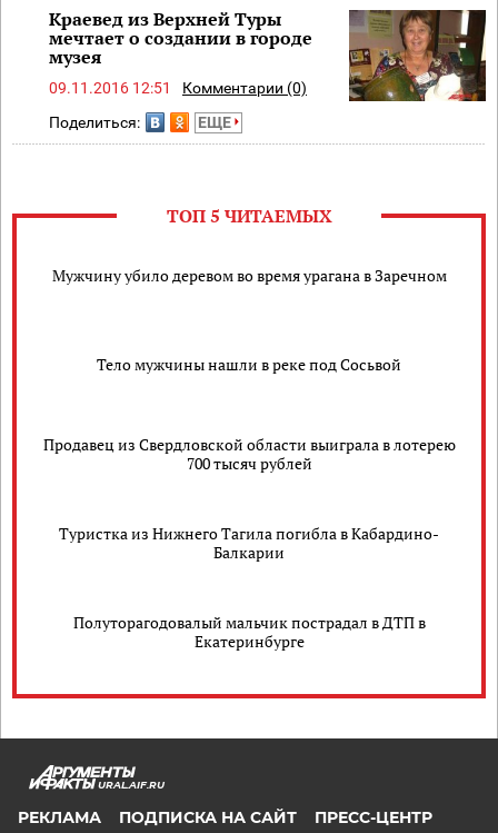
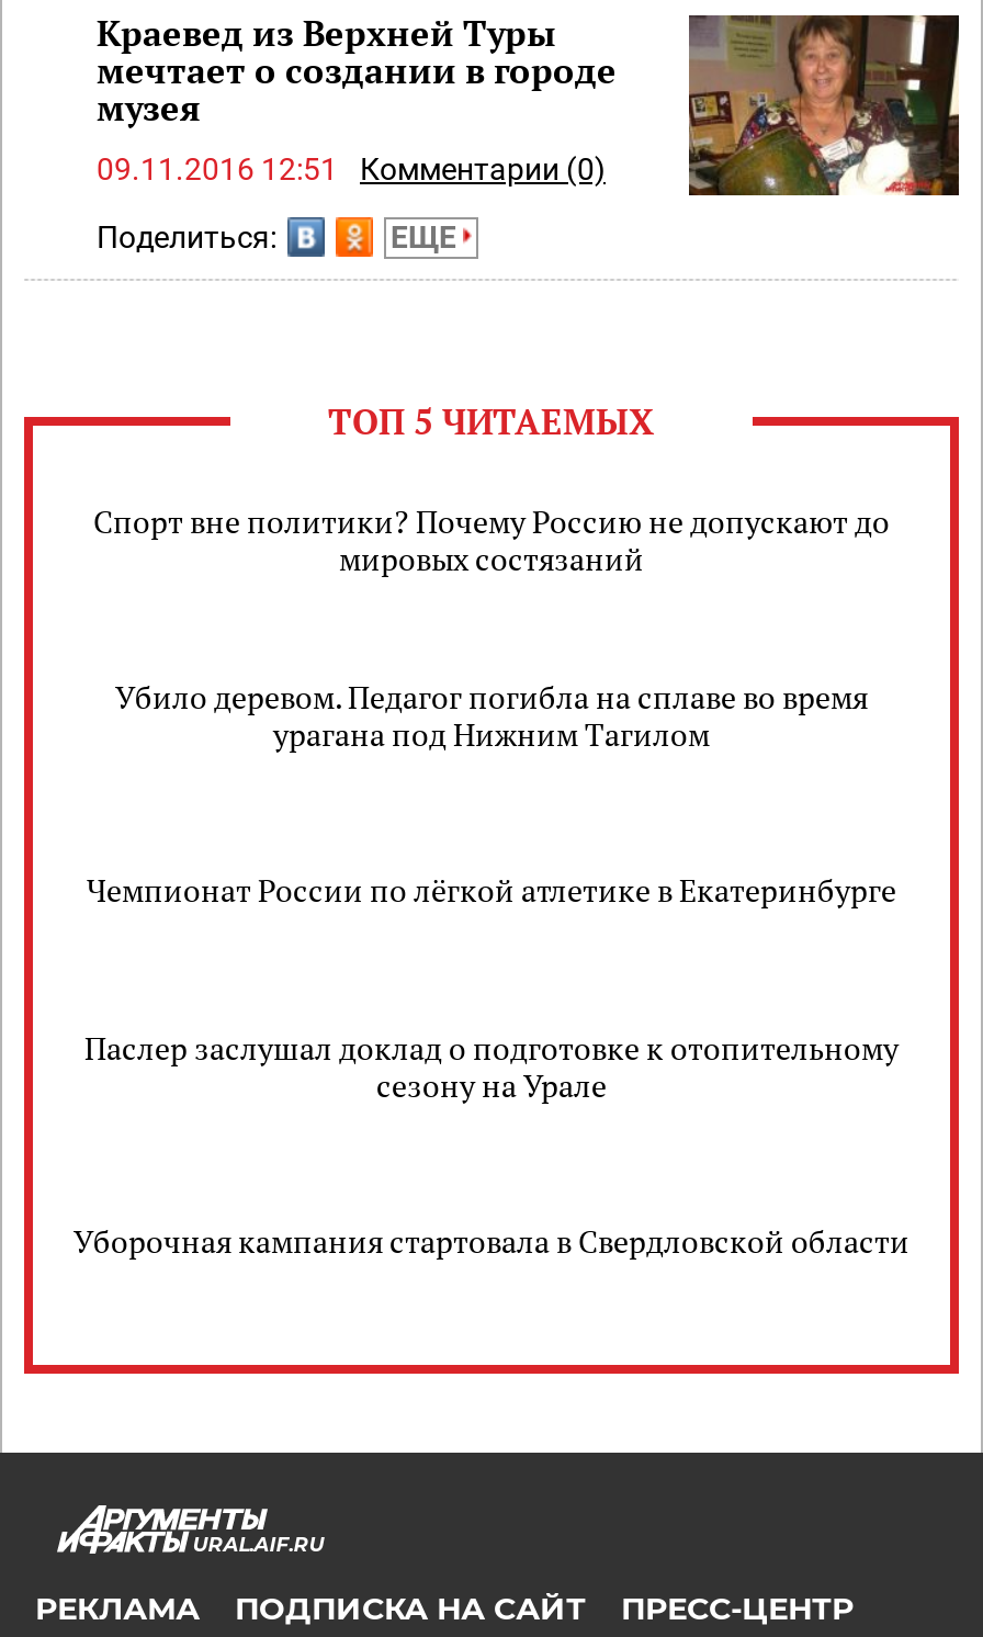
- Мужчину убило деревом во время урагана в Заречном
+ Спорт вне политики? Почему Россию не допускают до
+ мировых состязаний

- Тело мужчины нашли в реке под Сосьвой
+ Убило деревом. Педагог погибла на сплаве во время
+ урагана под Нижним Тагилом

- Продавец из Свердловской области выиграла в лотерею
- 700 тысяч рублей
+ Чемпионат России по лёгкой атлетике в Екатеринбурге

- Туристка из Нижнего Тагила погибла в Кабардино-
- Балкарии
+ Паслер заслушал доклад о подготовке к отопительному
+ сезону на Урале

- Полуторагодовалый мальчик пострадал в ДТП в
- Екатеринбурге
+ Уборочная кампания стартовала в Свердловской области
